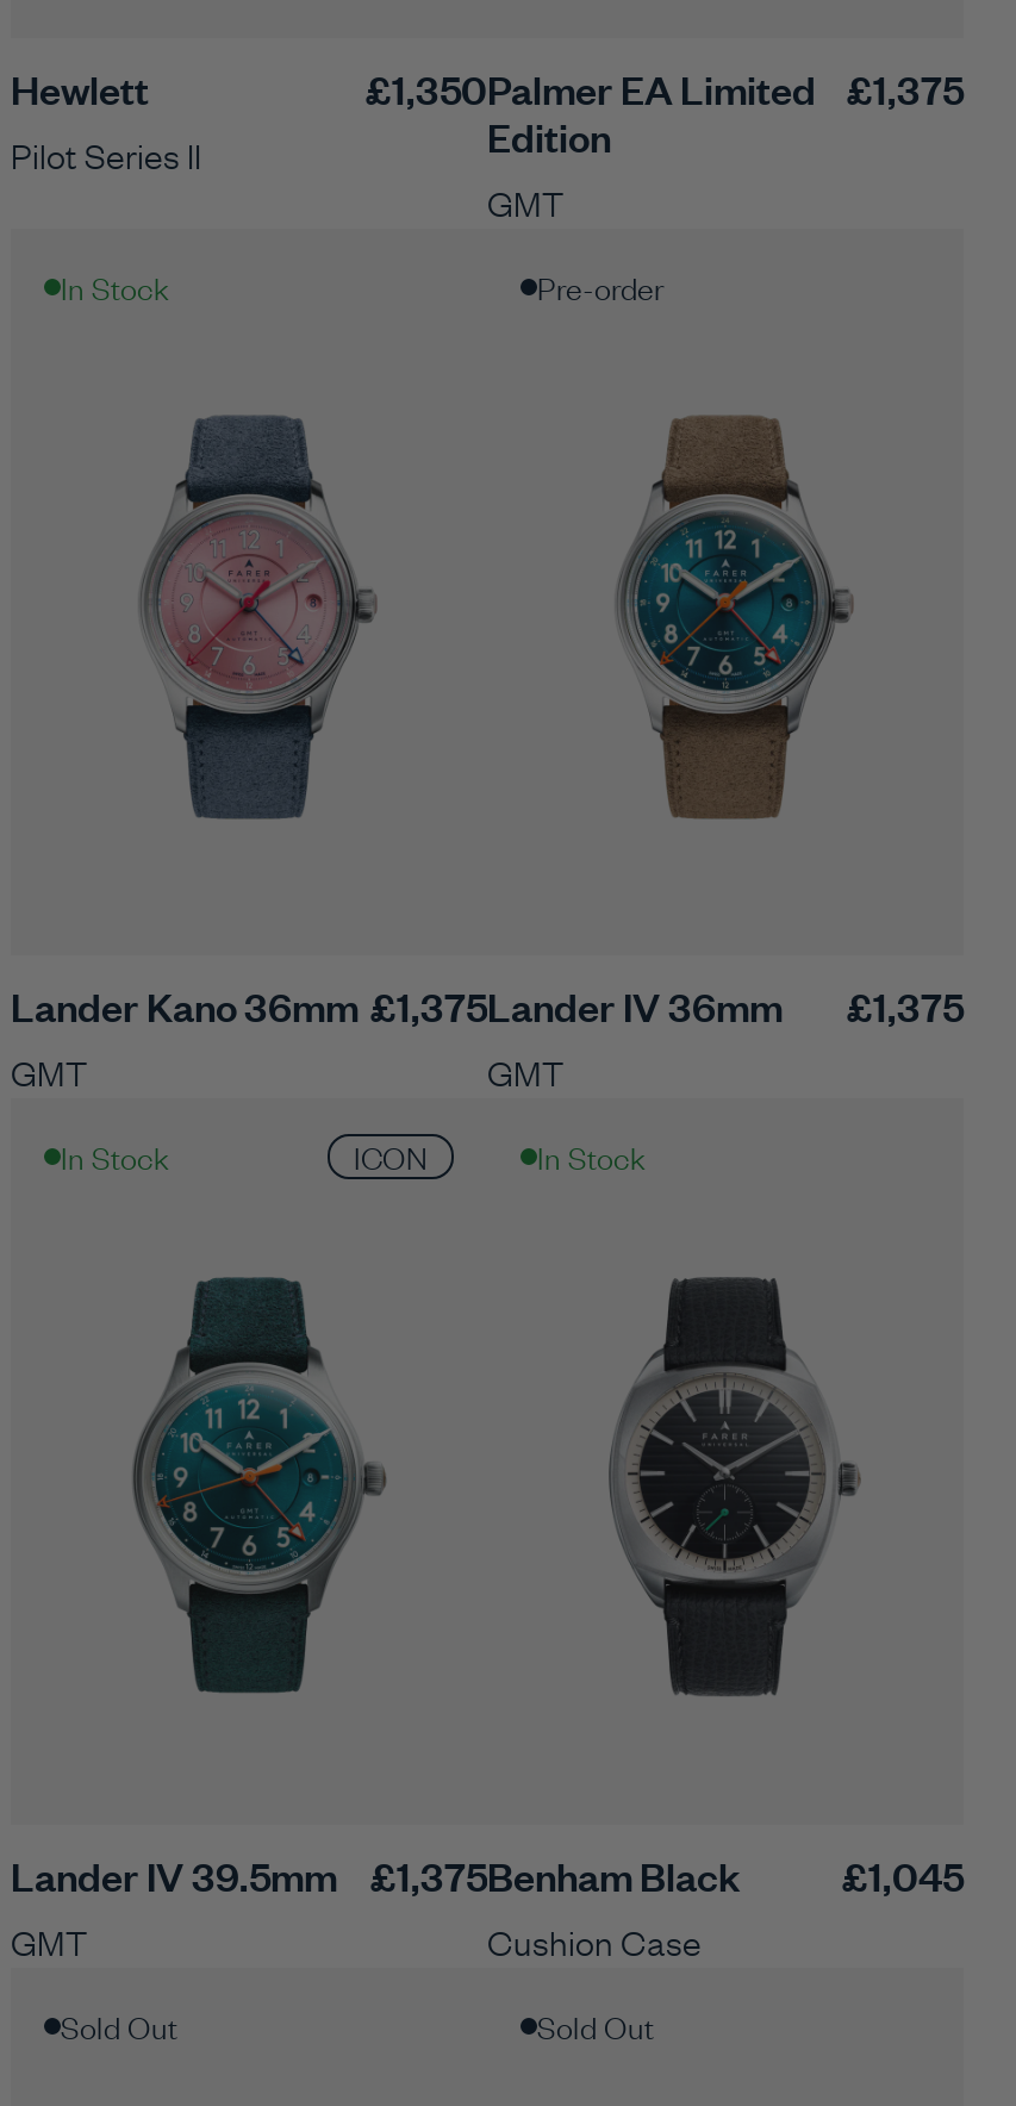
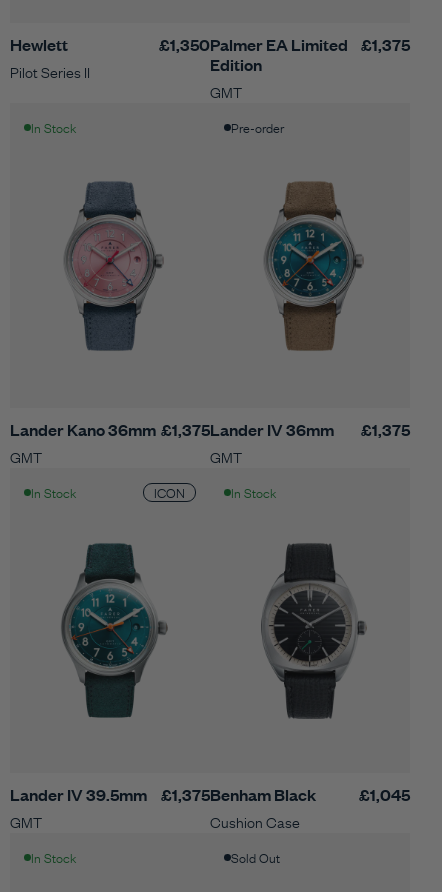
- Sold Out
+ In Stock
